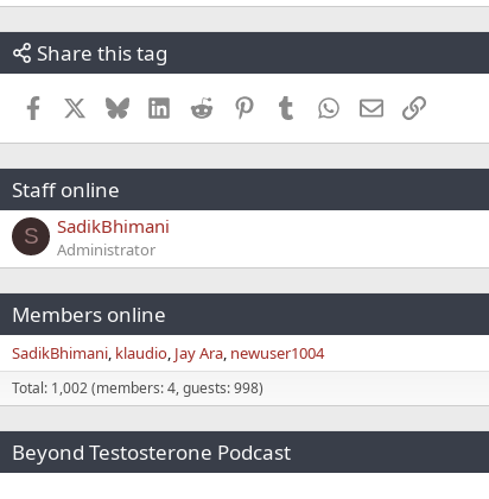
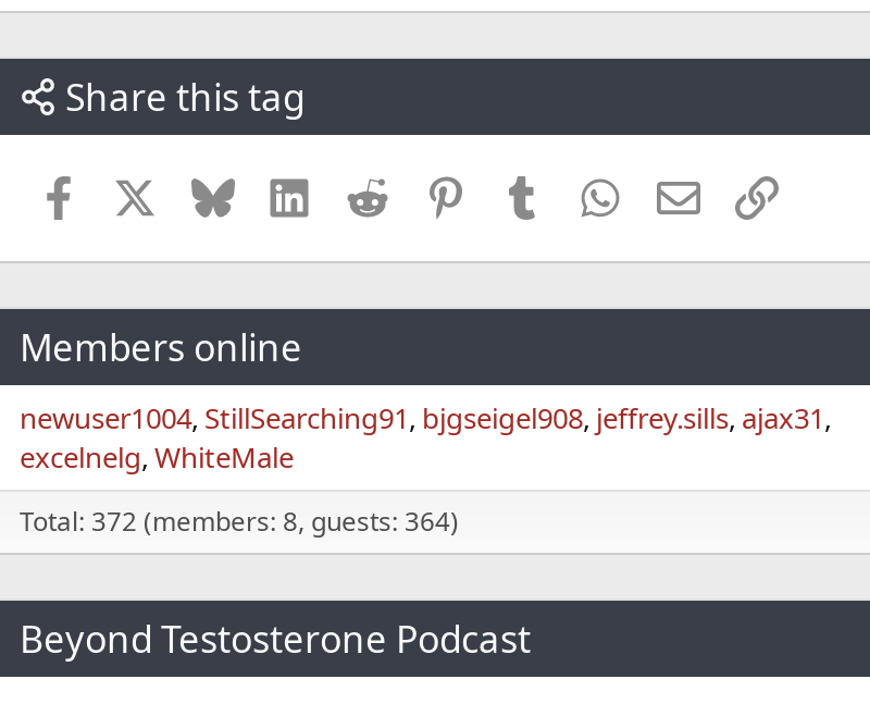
- Staff online
- S
- SadikBhimani
- Administrator

moved up: Members online

- SadikBhimani klaudio Jay Ara newuser1004
+ newuser1004 StillSearching91 bjgseigel908 jeffrey.sills ajax31
+ excelnelg WhiteMale

- Total: 1,002 (members: 4, guests: 998)
+ Total: 372 (members: 8, guests: 364)
